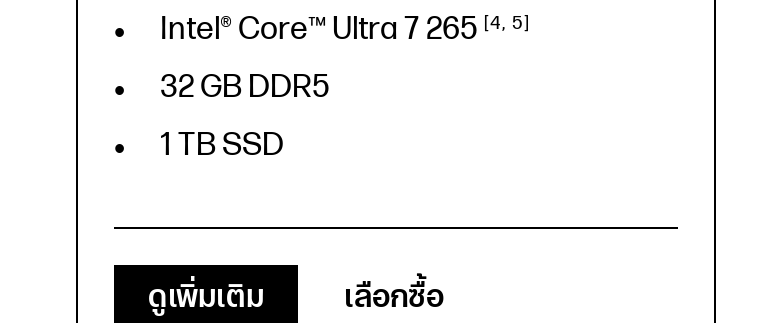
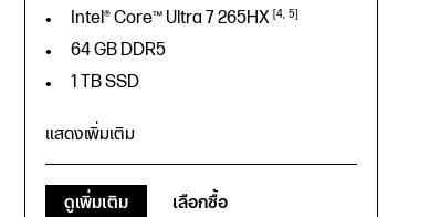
- Intel® Core™ Ultra 7 265
+ Intel® Core™ Ultra 7 265HX

- 32 GB DDR5
+ 64 GB DDR5

+ แสดงเพิ่มเติม
